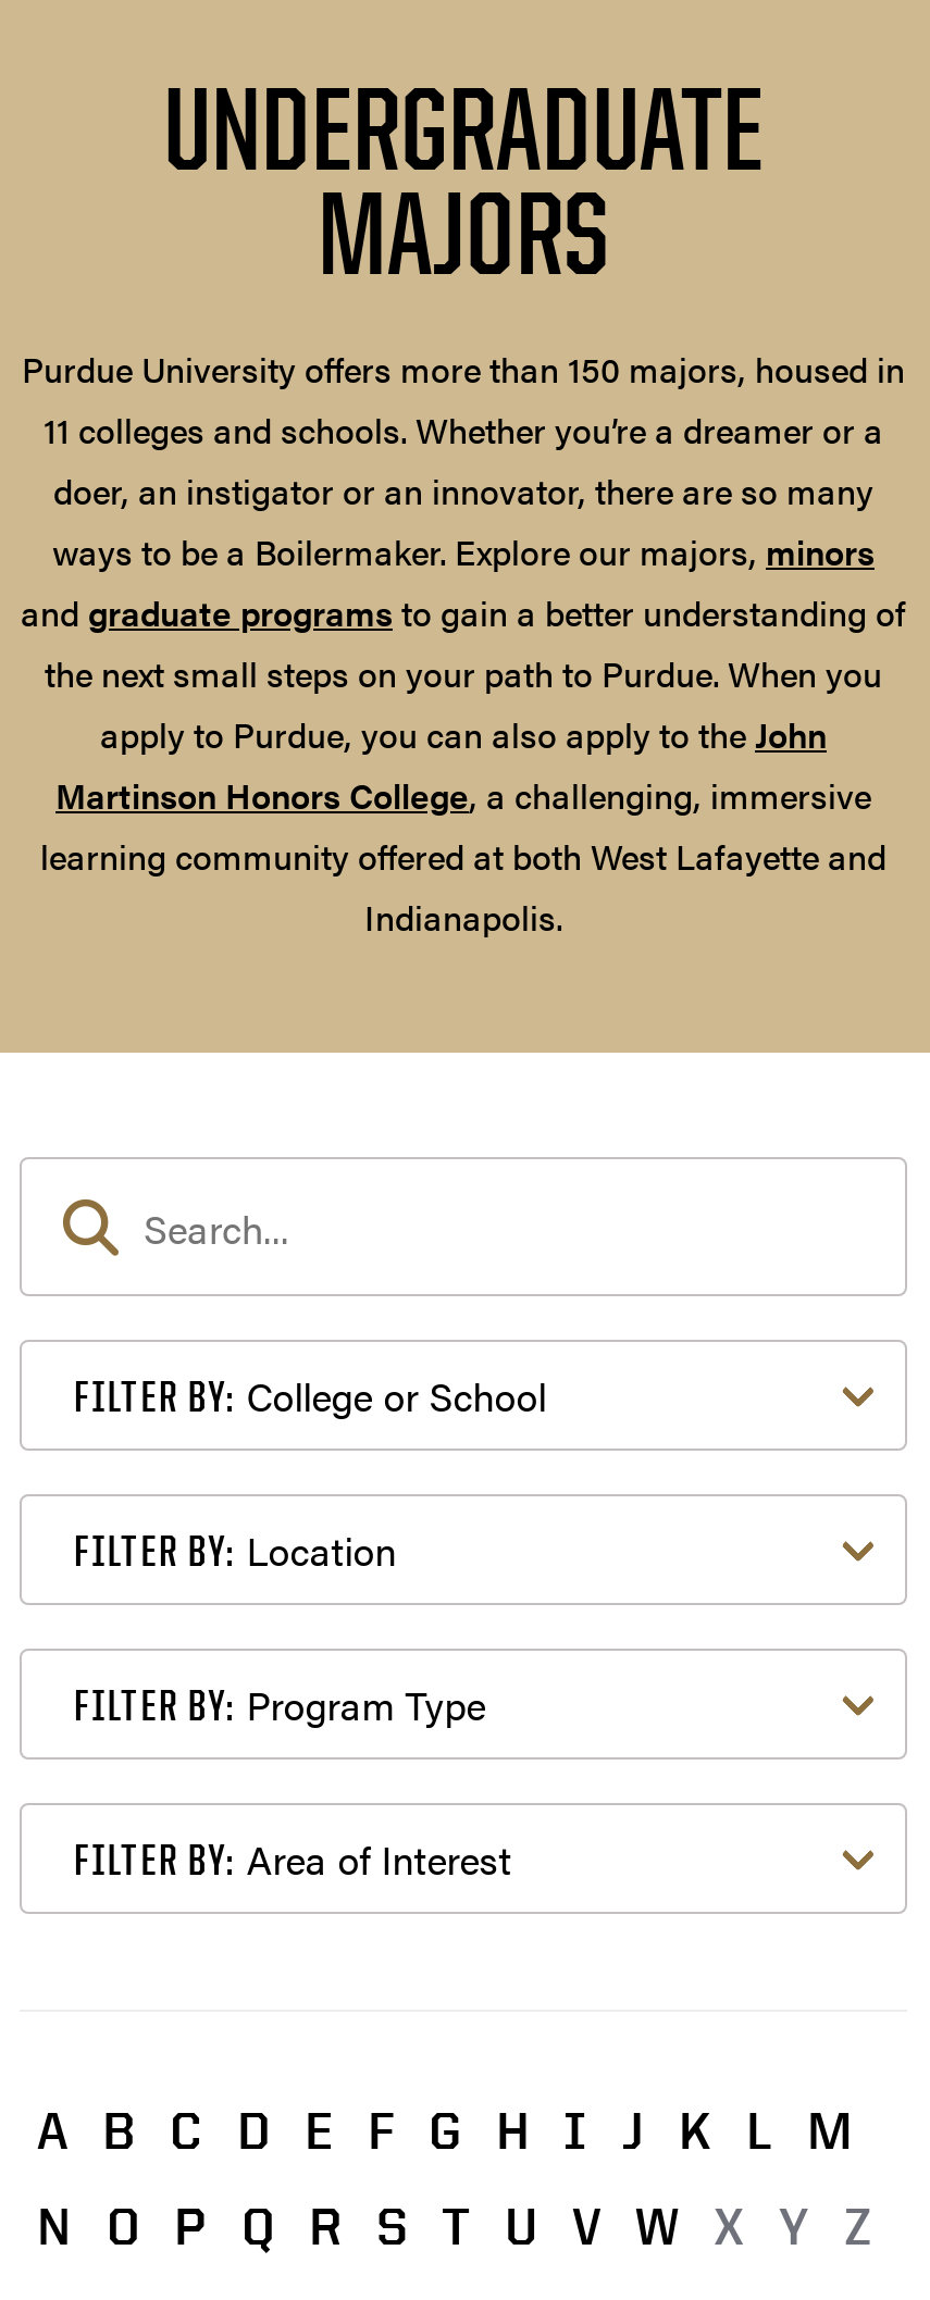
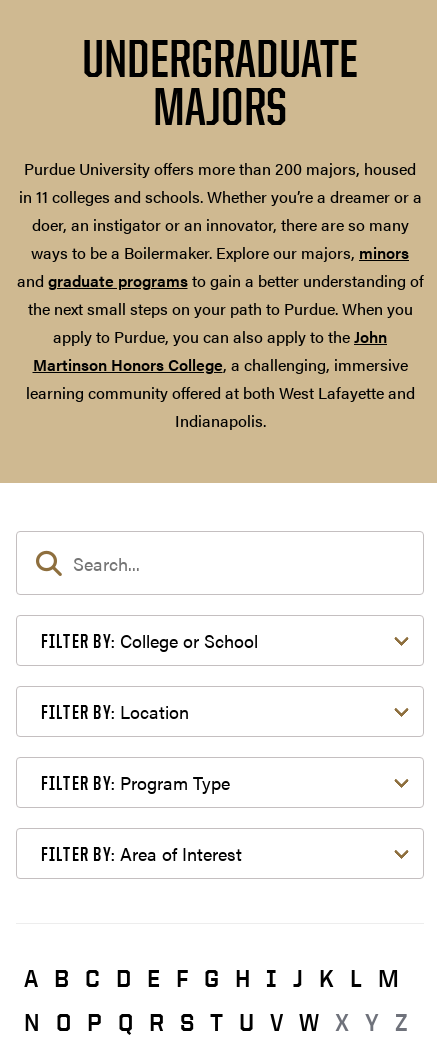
- Purdue University offers more than 150 majors, housed in
- 11 colleges and schools. Whether you’re a dreamer or a
+ Purdue University offers more than 200 majors, housed
+ in 11 colleges and schools. Whether you’re a dreamer or a
